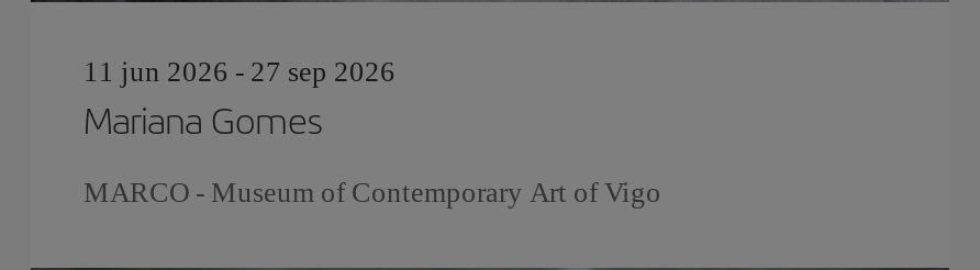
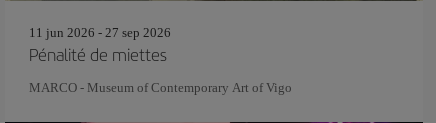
- Mariana Gomes
+ Pénalité de miettes
